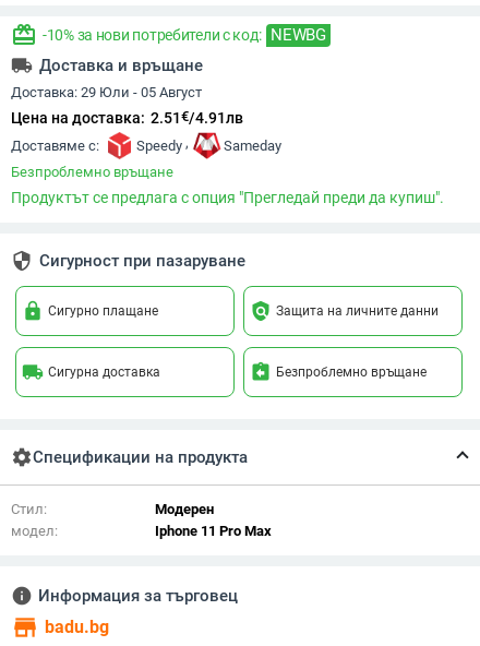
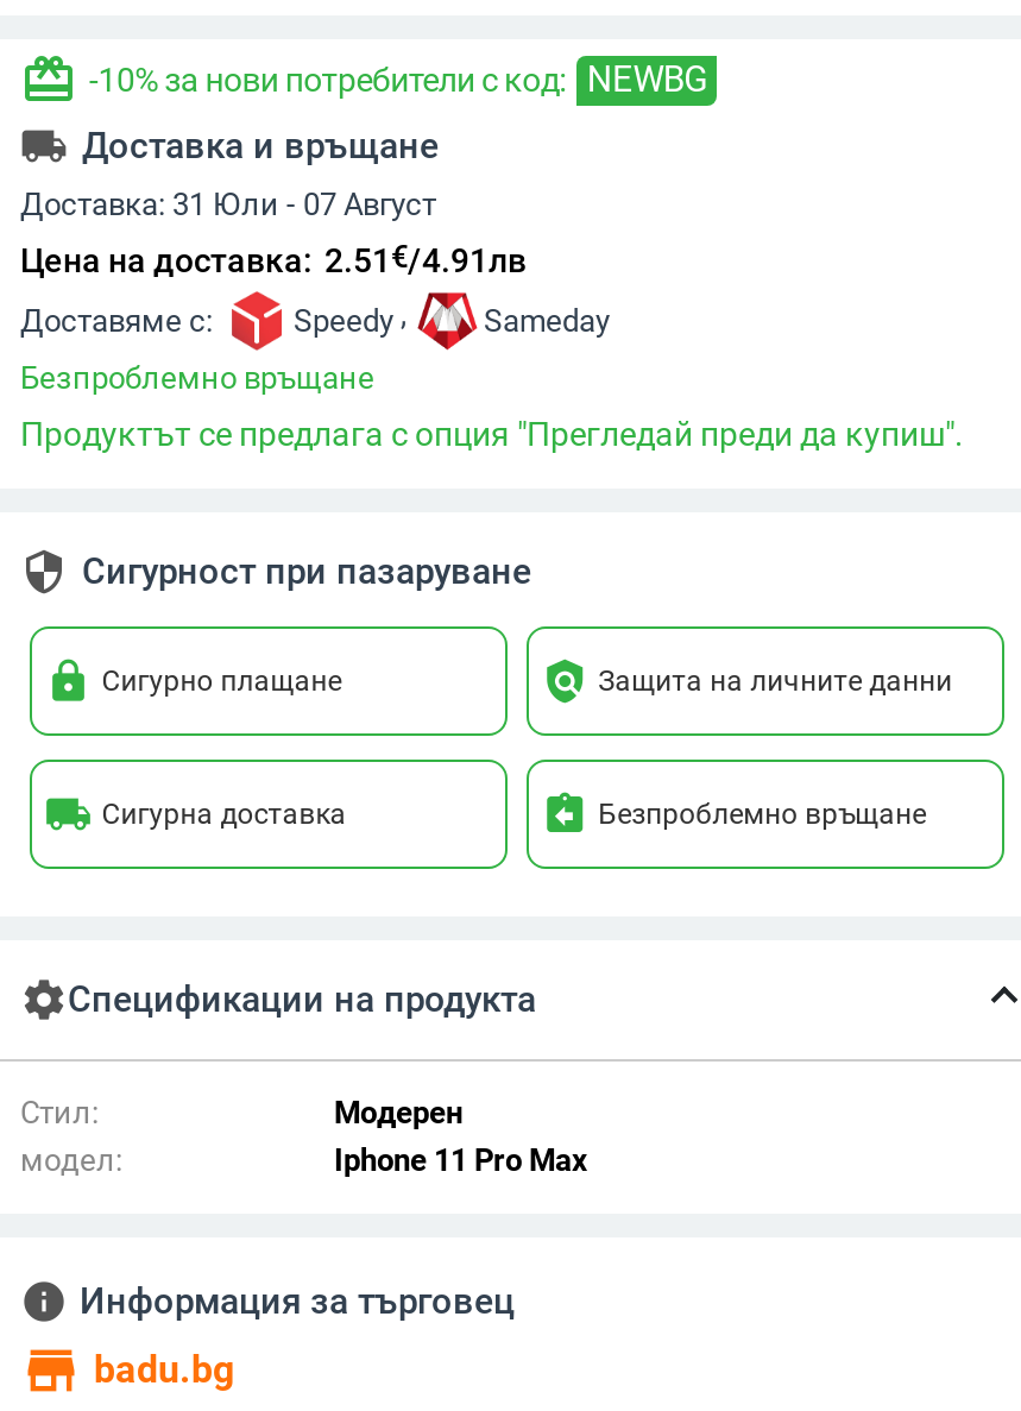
- Доставка: 29 Юли - 05 Август
+ Доставка: 31 Юли - 07 Август
